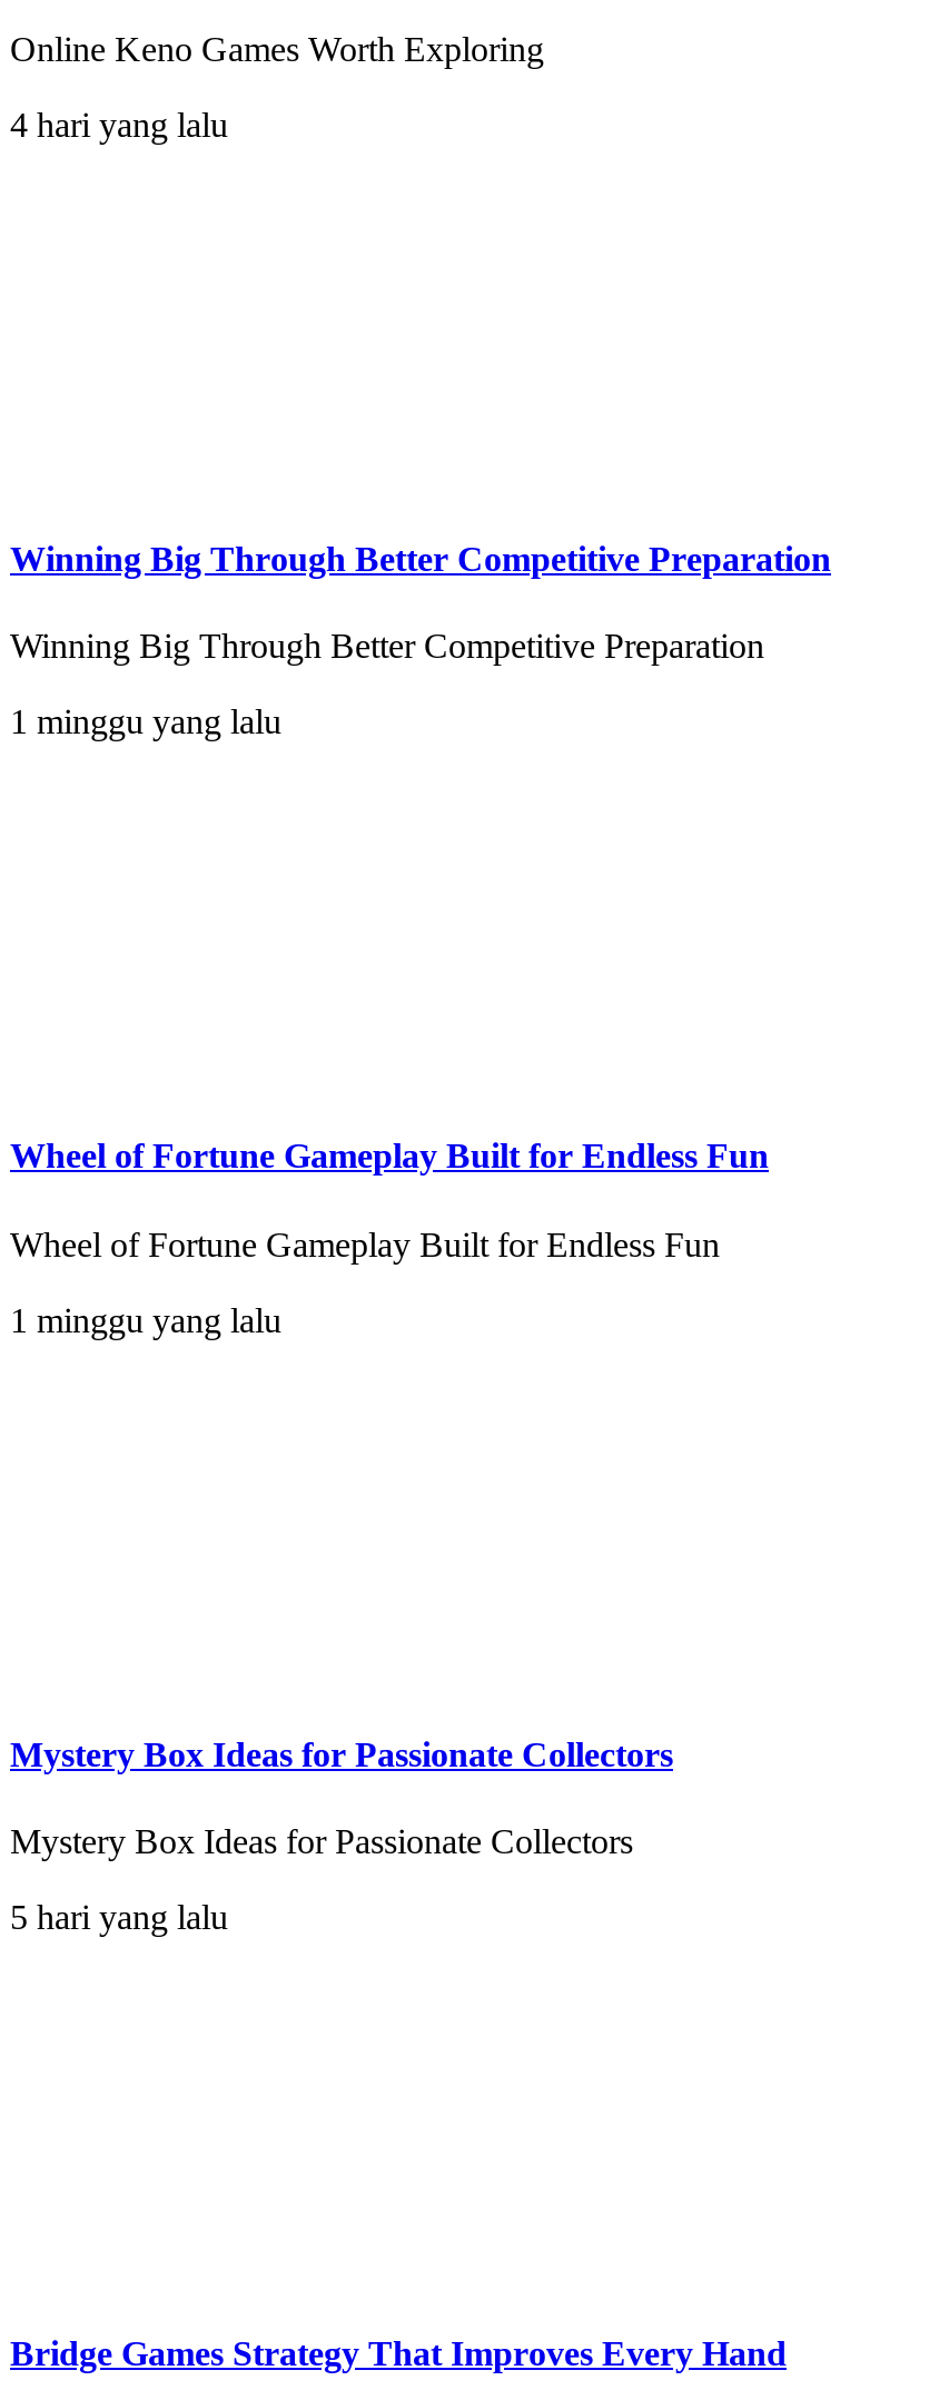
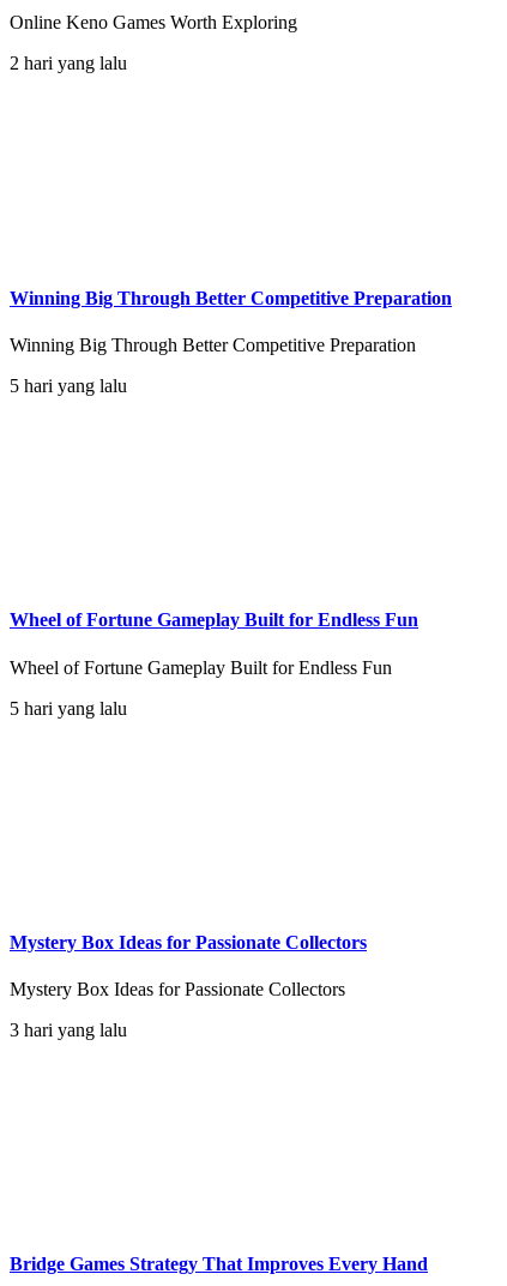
- 4 hari yang lalu
+ 2 hari yang lalu

- 1 minggu yang lalu
+ 5 hari yang lalu

- 1 minggu yang lalu
+ 5 hari yang lalu

- 5 hari yang lalu
+ 3 hari yang lalu
